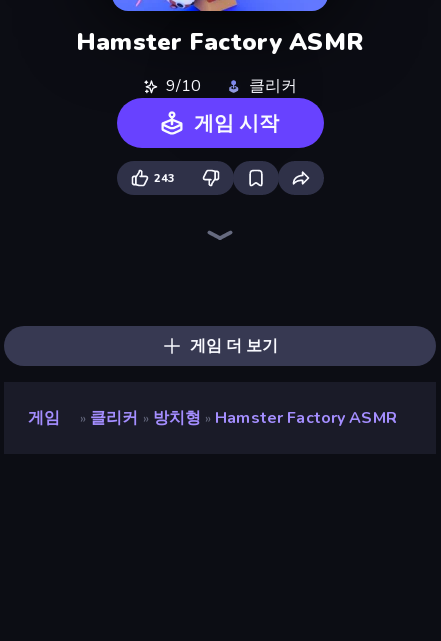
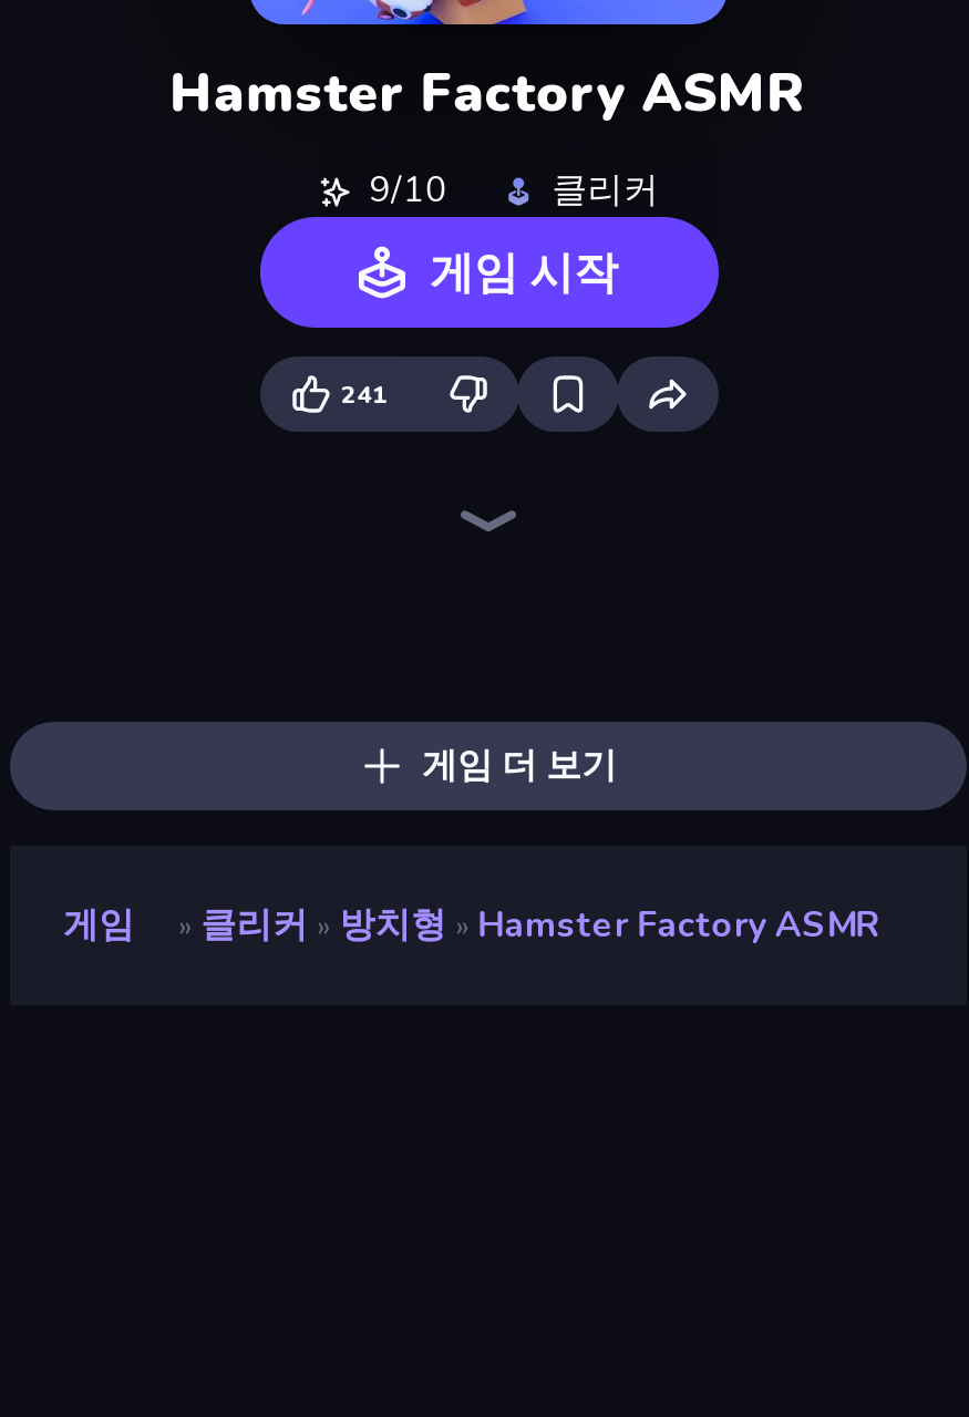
- 243
+ 241
